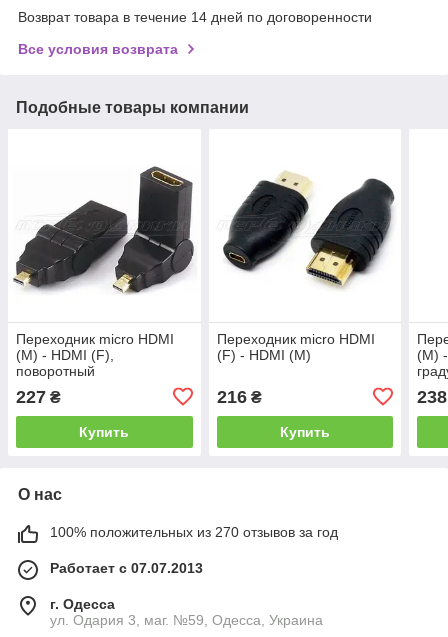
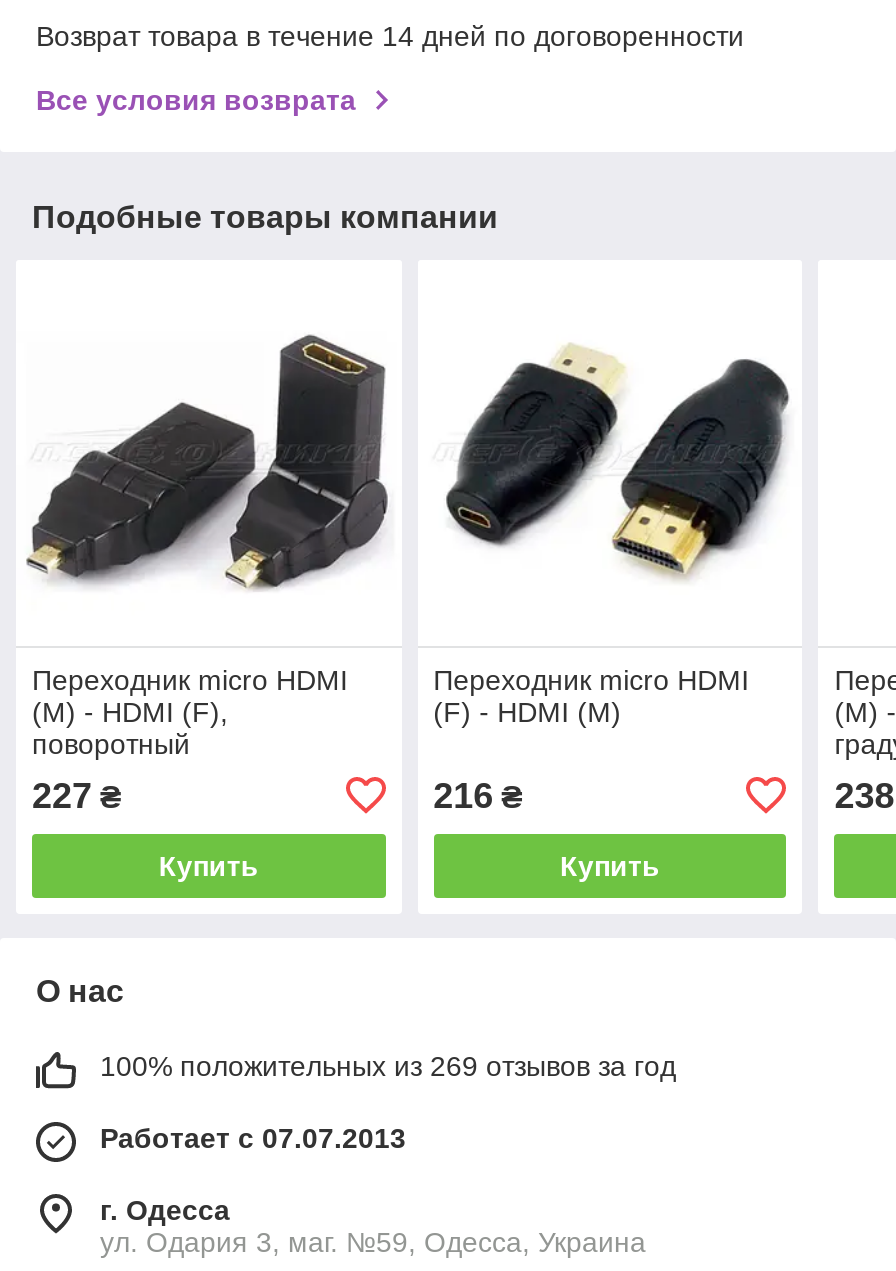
- 100% положительных из 270 отзывов за год
+ 100% положительных из 269 отзывов за год
